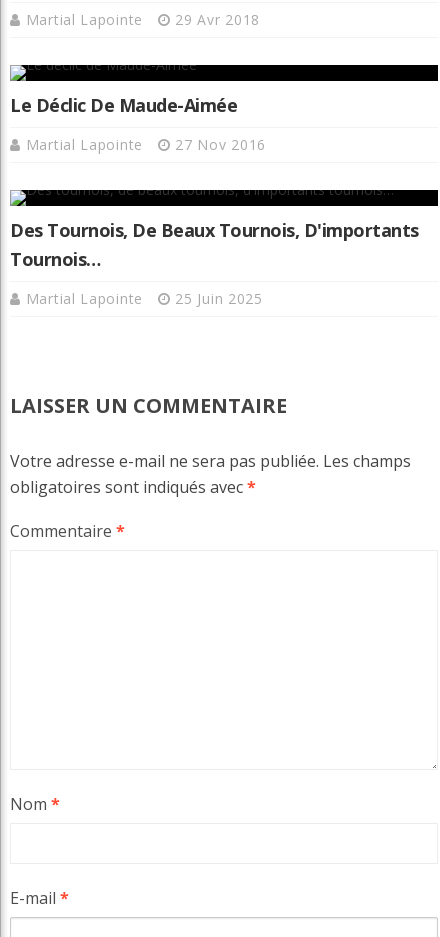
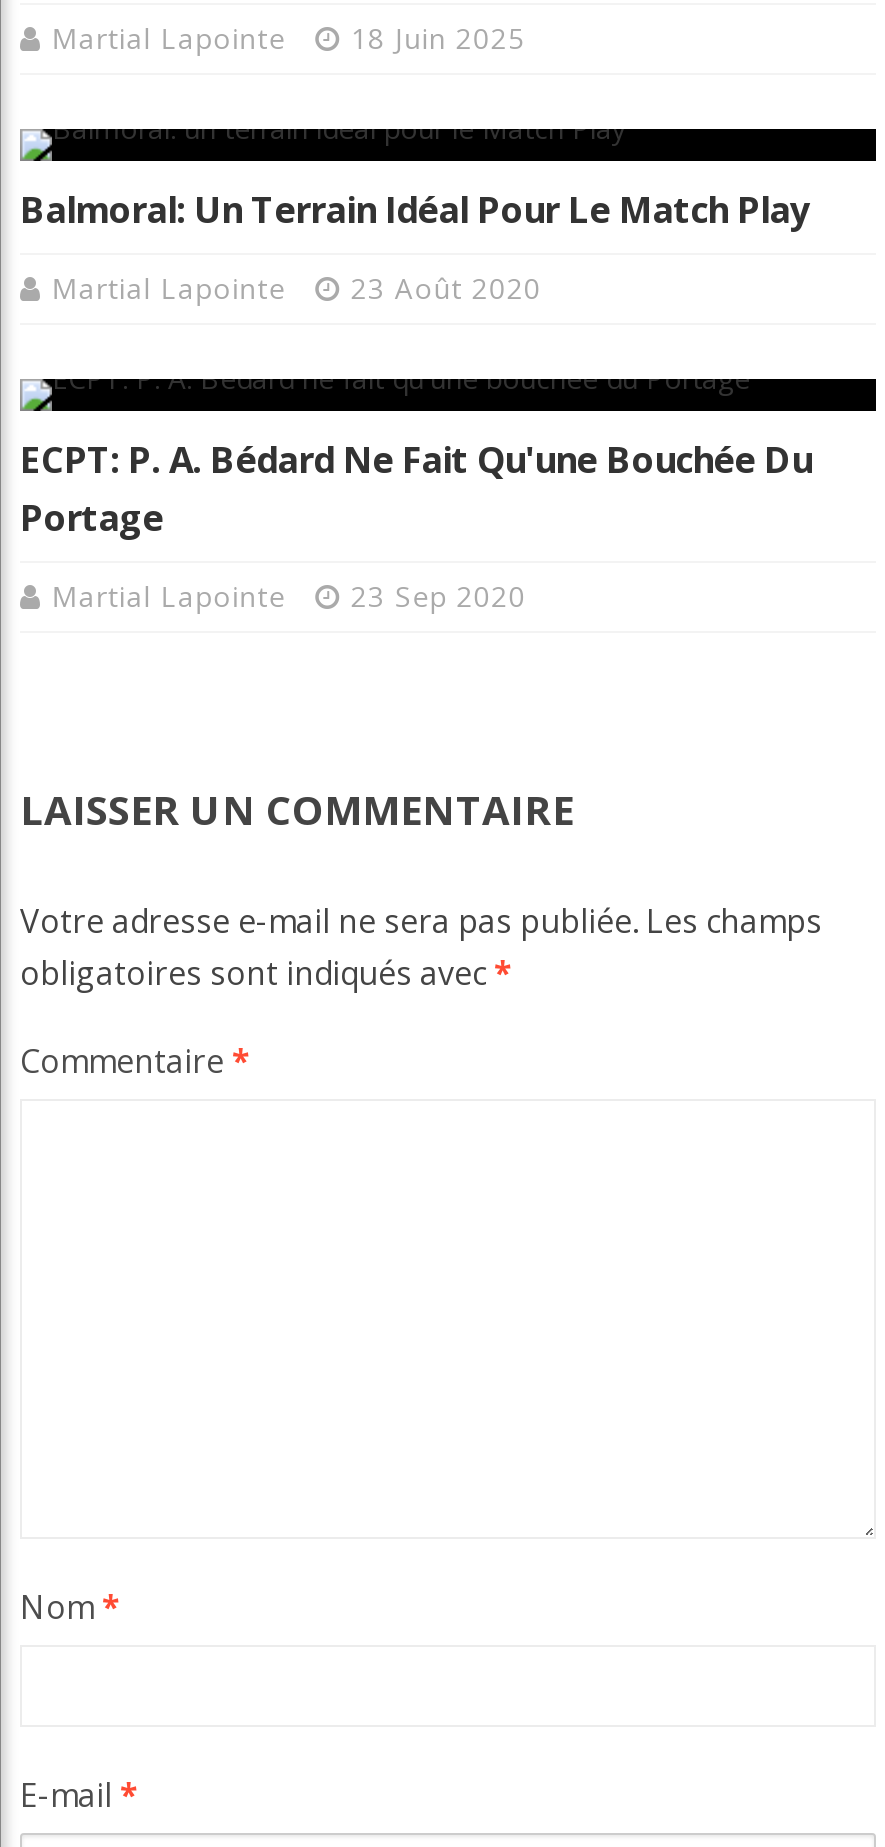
- Martial Lapointe 29 Avr 2018
+ Martial Lapointe 18 Juin 2025

- Le Déclic De Maude-Aimée
+ Balmoral: Un Terrain Idéal Pour Le Match Play

- Martial Lapointe 27 Nov 2016
+ Martial Lapointe 23 Août 2020

- Des Tournois, De Beaux Tournois, D'importants
- Tournois…
+ ECPT: P. A. Bédard Ne Fait Qu'une Bouchée Du
+ Portage

- Martial Lapointe 25 Juin 2025
+ Martial Lapointe 23 Sep 2020
